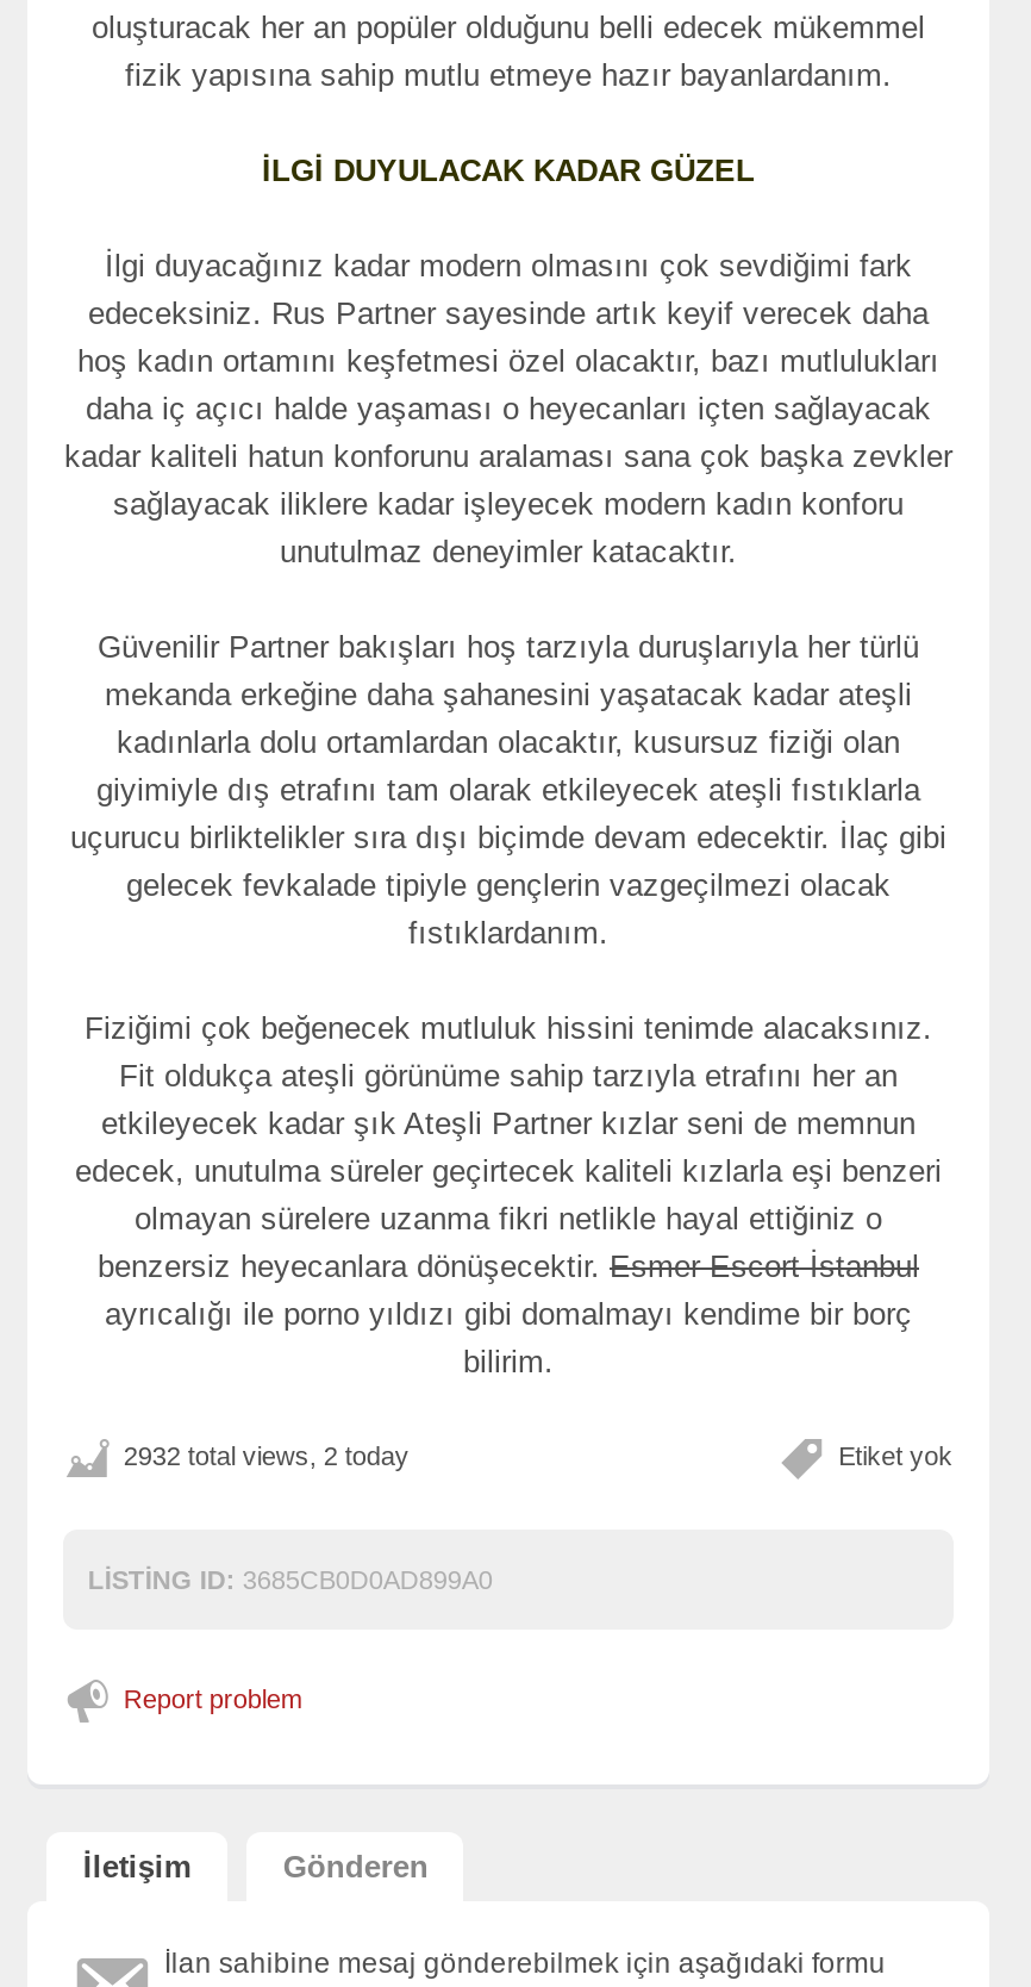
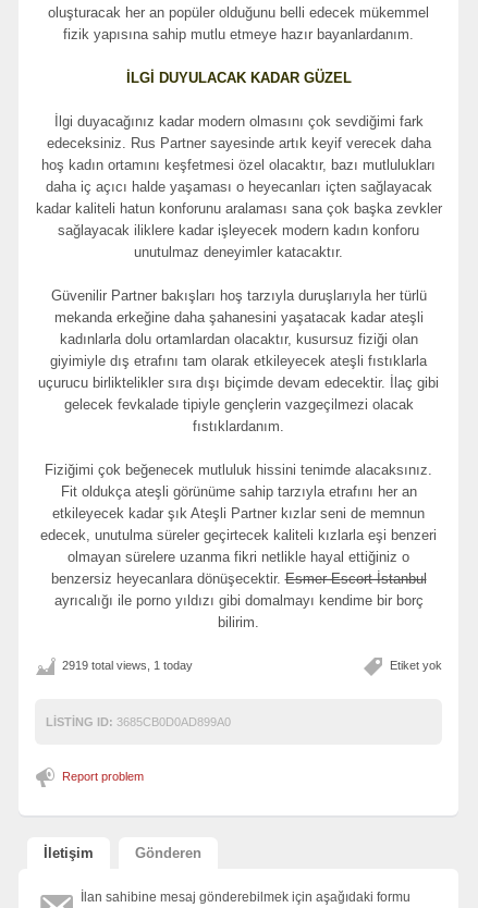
- 2932 total views, 2 today
+ 2919 total views, 1 today
